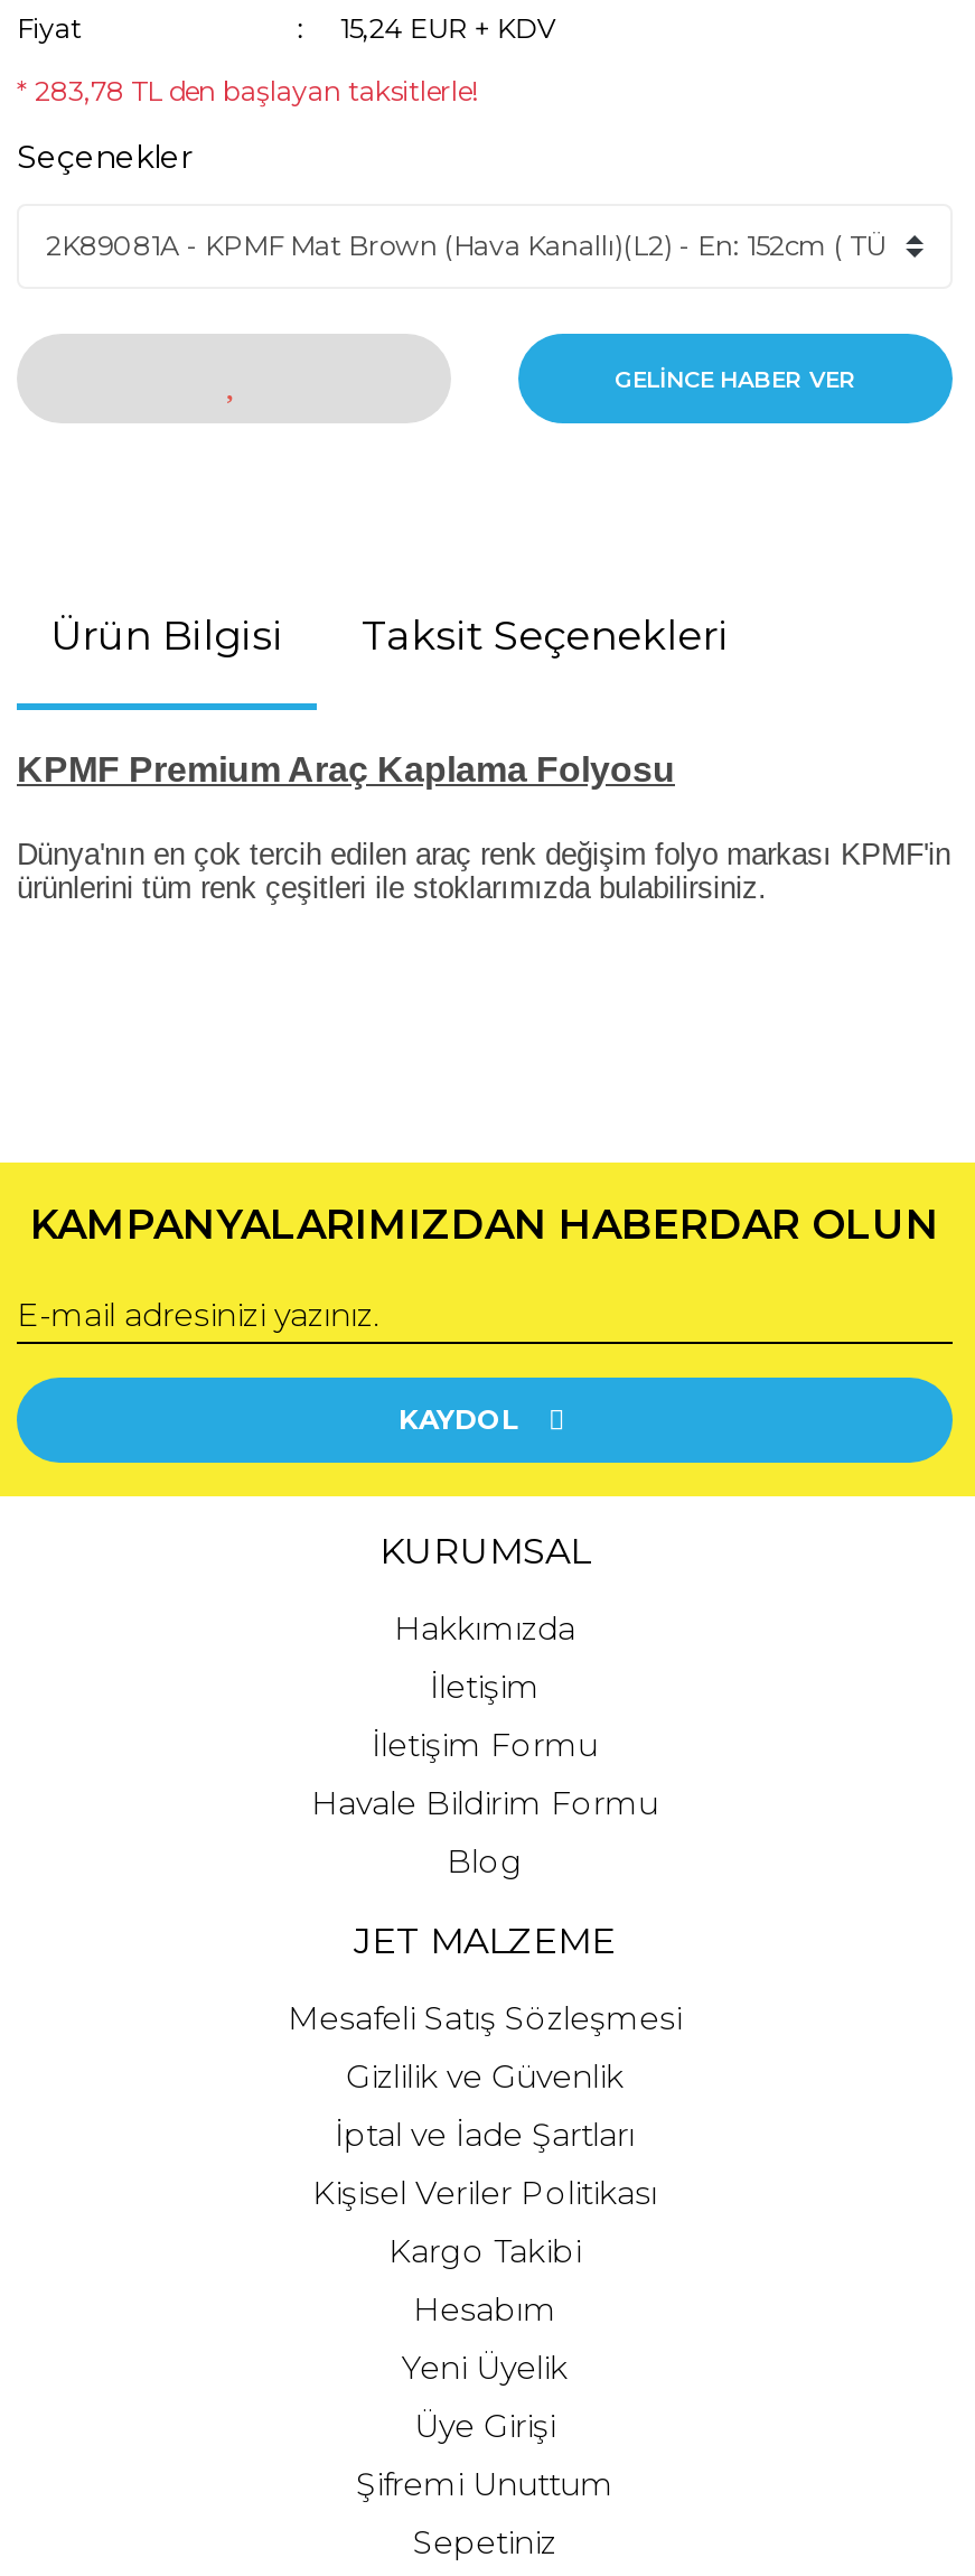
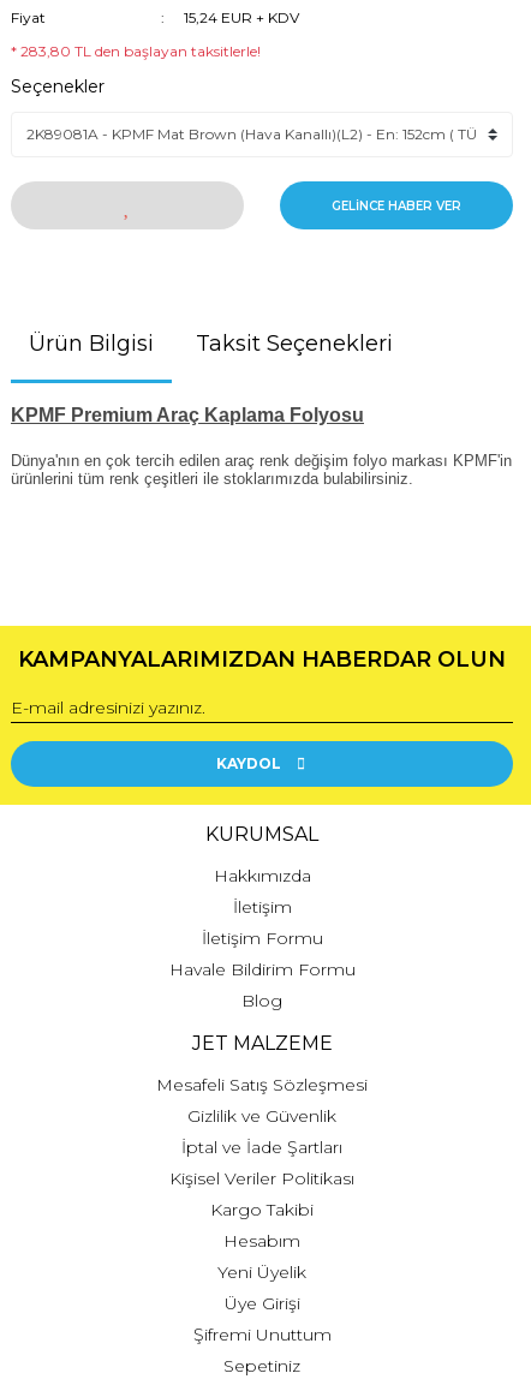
- * 283,78 TL den başlayan taksitlerle!
+ * 283,80 TL den başlayan taksitlerle!
